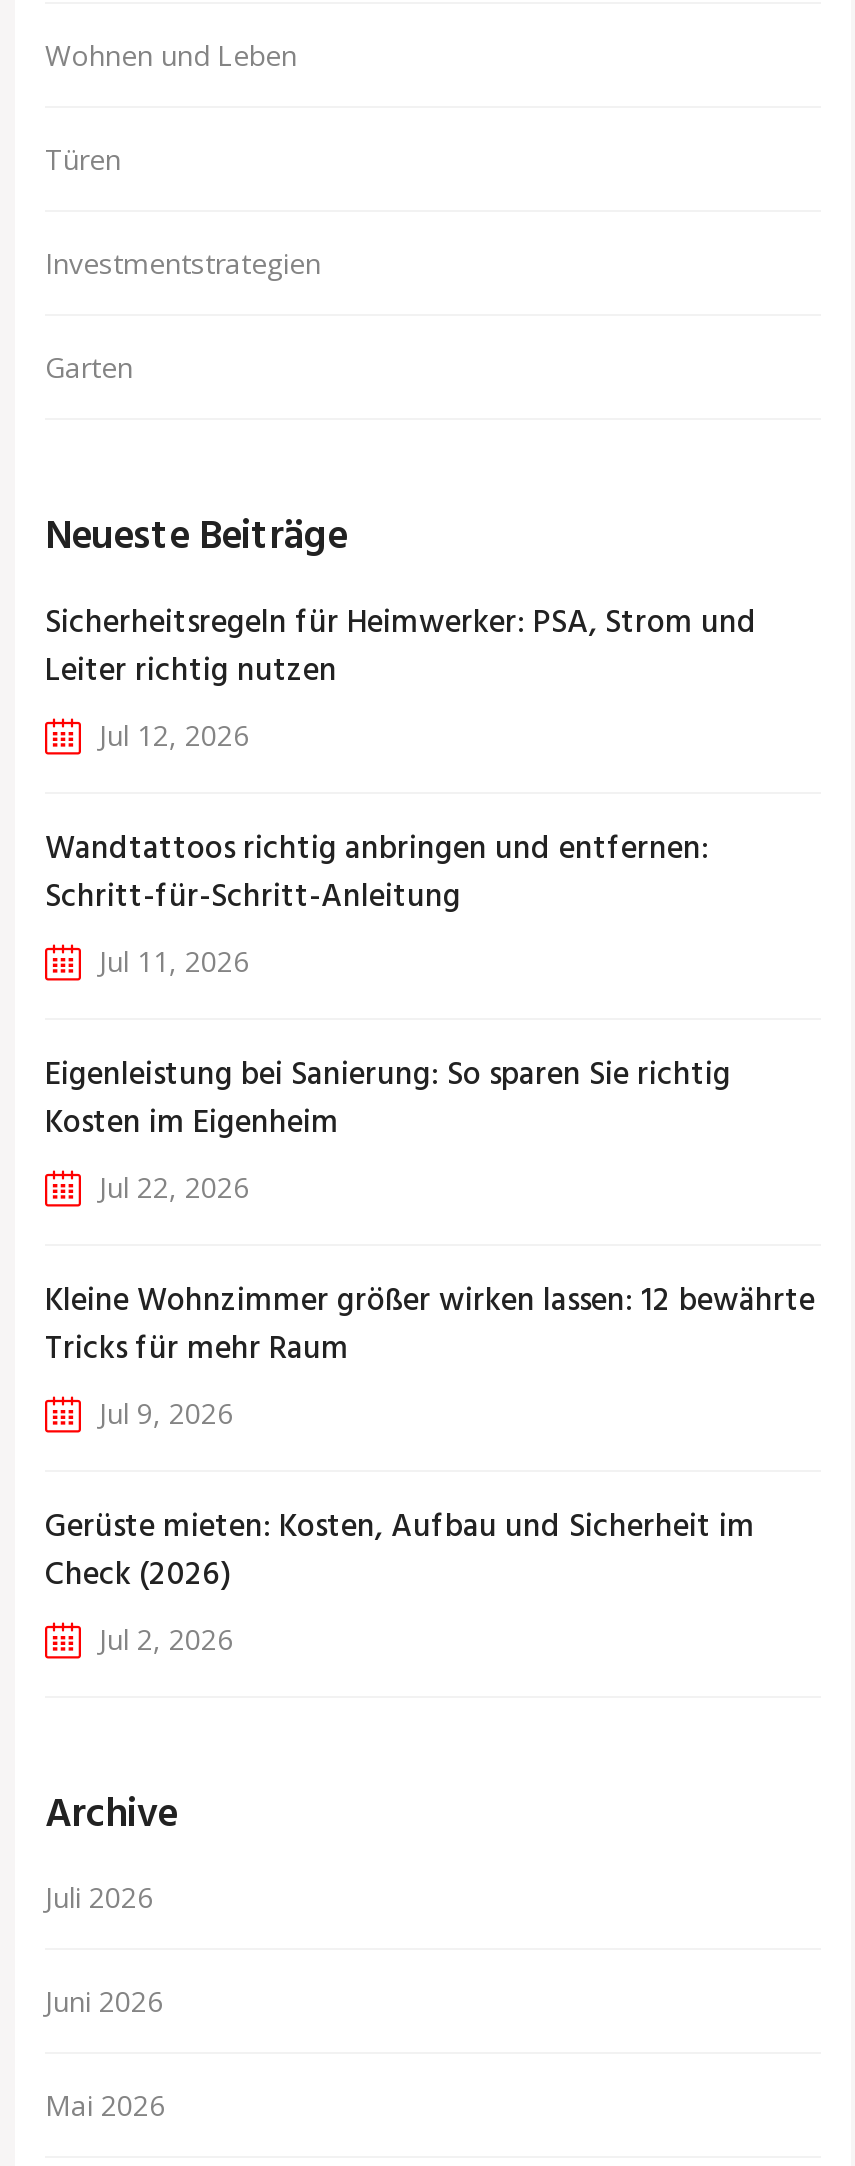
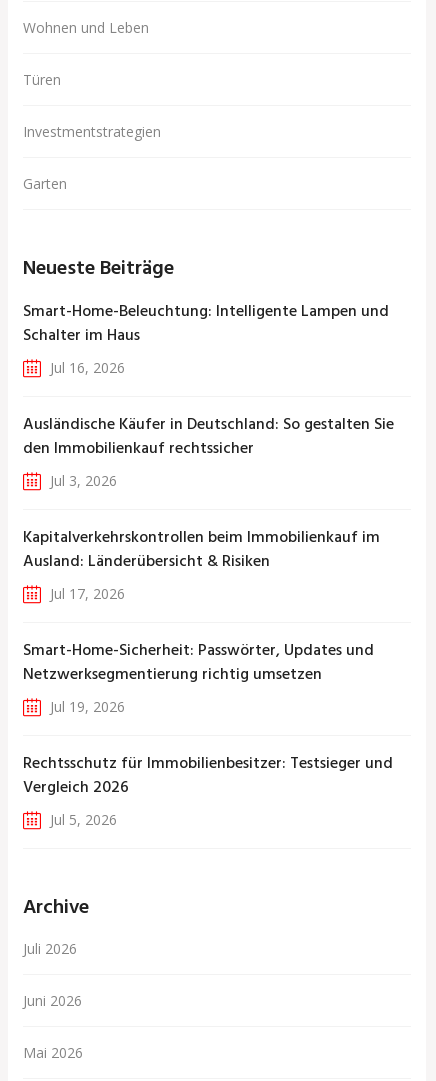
- Sicherheitsregeln für Heimwerker: PSA, Strom und
- Leiter richtig nutzen
- Jul 12, 2026
+ Smart-Home-Beleuchtung: Intelligente Lampen und
+ Schalter im Haus
+ Jul 16, 2026

- Wandtattoos richtig anbringen und entfernen:
- Schritt-für-Schritt-Anleitung
- Jul 11, 2026
+ Ausländische Käufer in Deutschland: So gestalten Sie
+ den Immobilienkauf rechtssicher
+ Jul 3, 2026

- Eigenleistung bei Sanierung: So sparen Sie richtig
- Kosten im Eigenheim
- Jul 22, 2026
+ Kapitalverkehrskontrollen beim Immobilienkauf im
+ Ausland: Länderübersicht & Risiken
+ Jul 17, 2026

- Kleine Wohnzimmer größer wirken lassen: 12 bewährte
- Tricks für mehr Raum
- Jul 9, 2026
+ Smart-Home-Sicherheit: Passwörter, Updates und
+ Netzwerksegmentierung richtig umsetzen
+ Jul 19, 2026

- Gerüste mieten: Kosten, Aufbau und Sicherheit im
- Check (2026)
- Jul 2, 2026
+ Rechtsschutz für Immobilienbesitzer: Testsieger und
+ Vergleich 2026
+ Jul 5, 2026
